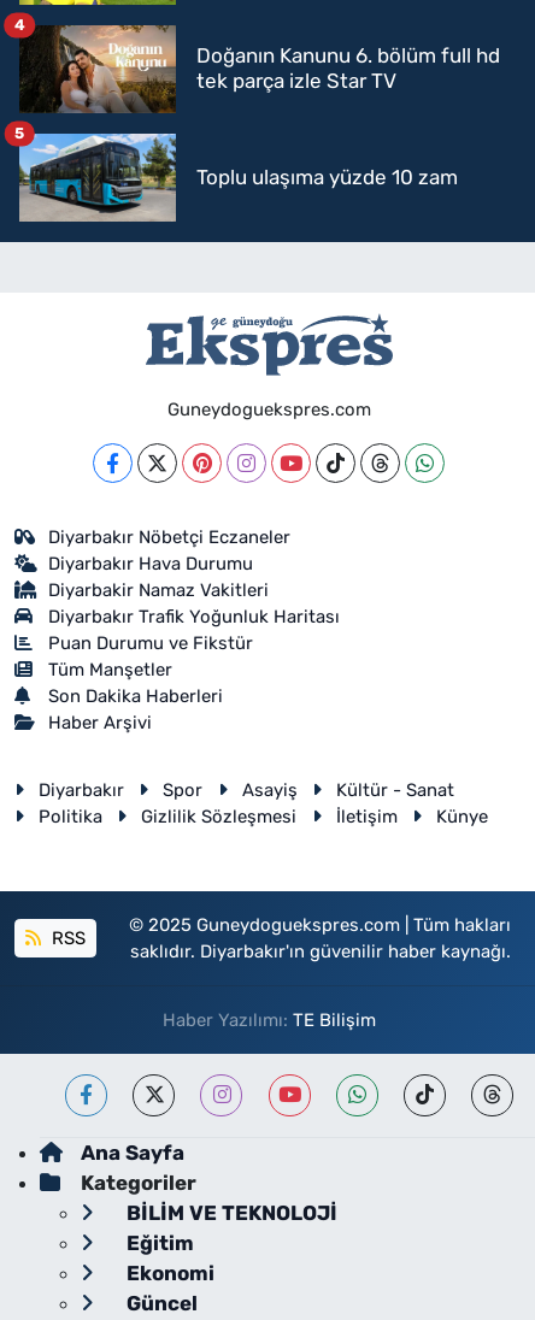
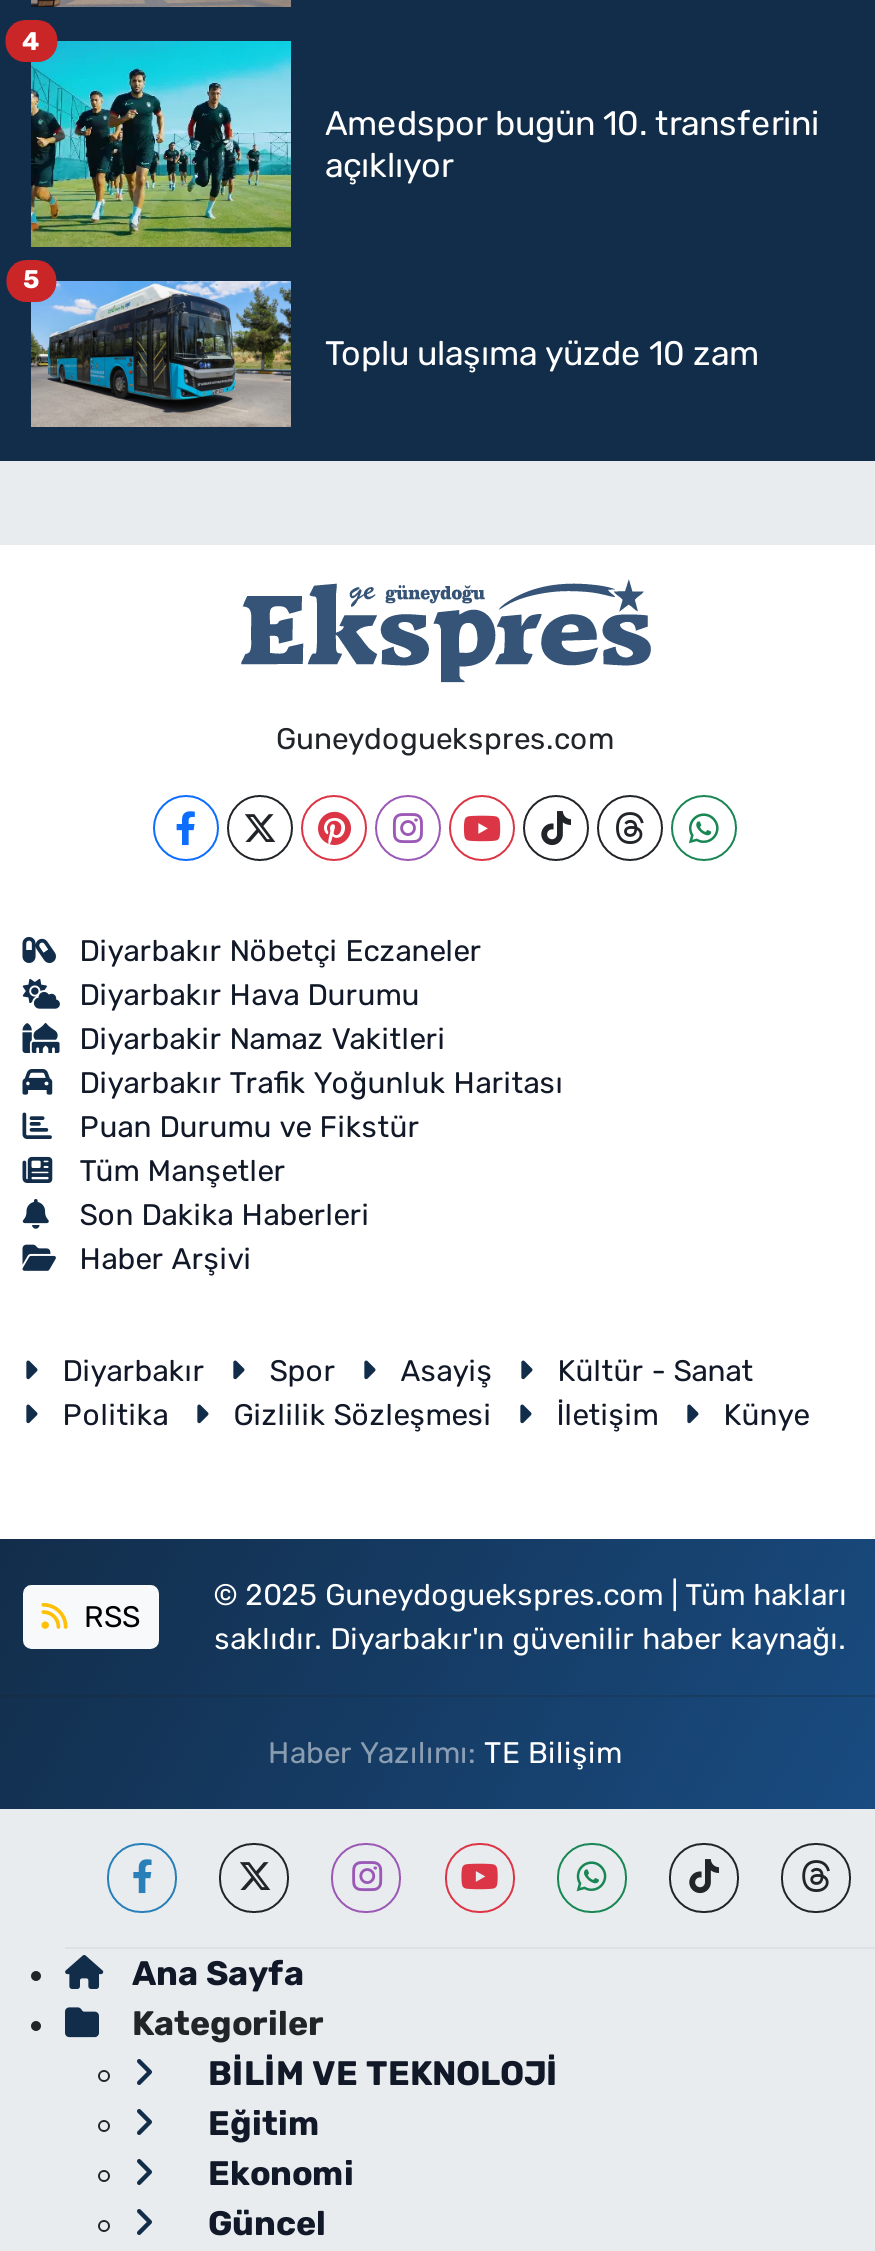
- [image]
- Doğanın Kanunu 6. bölüm full hd
- tek parça izle Star TV
+ [image]
+ Amedspor bugün 10. transferini
+ açıklıyor
